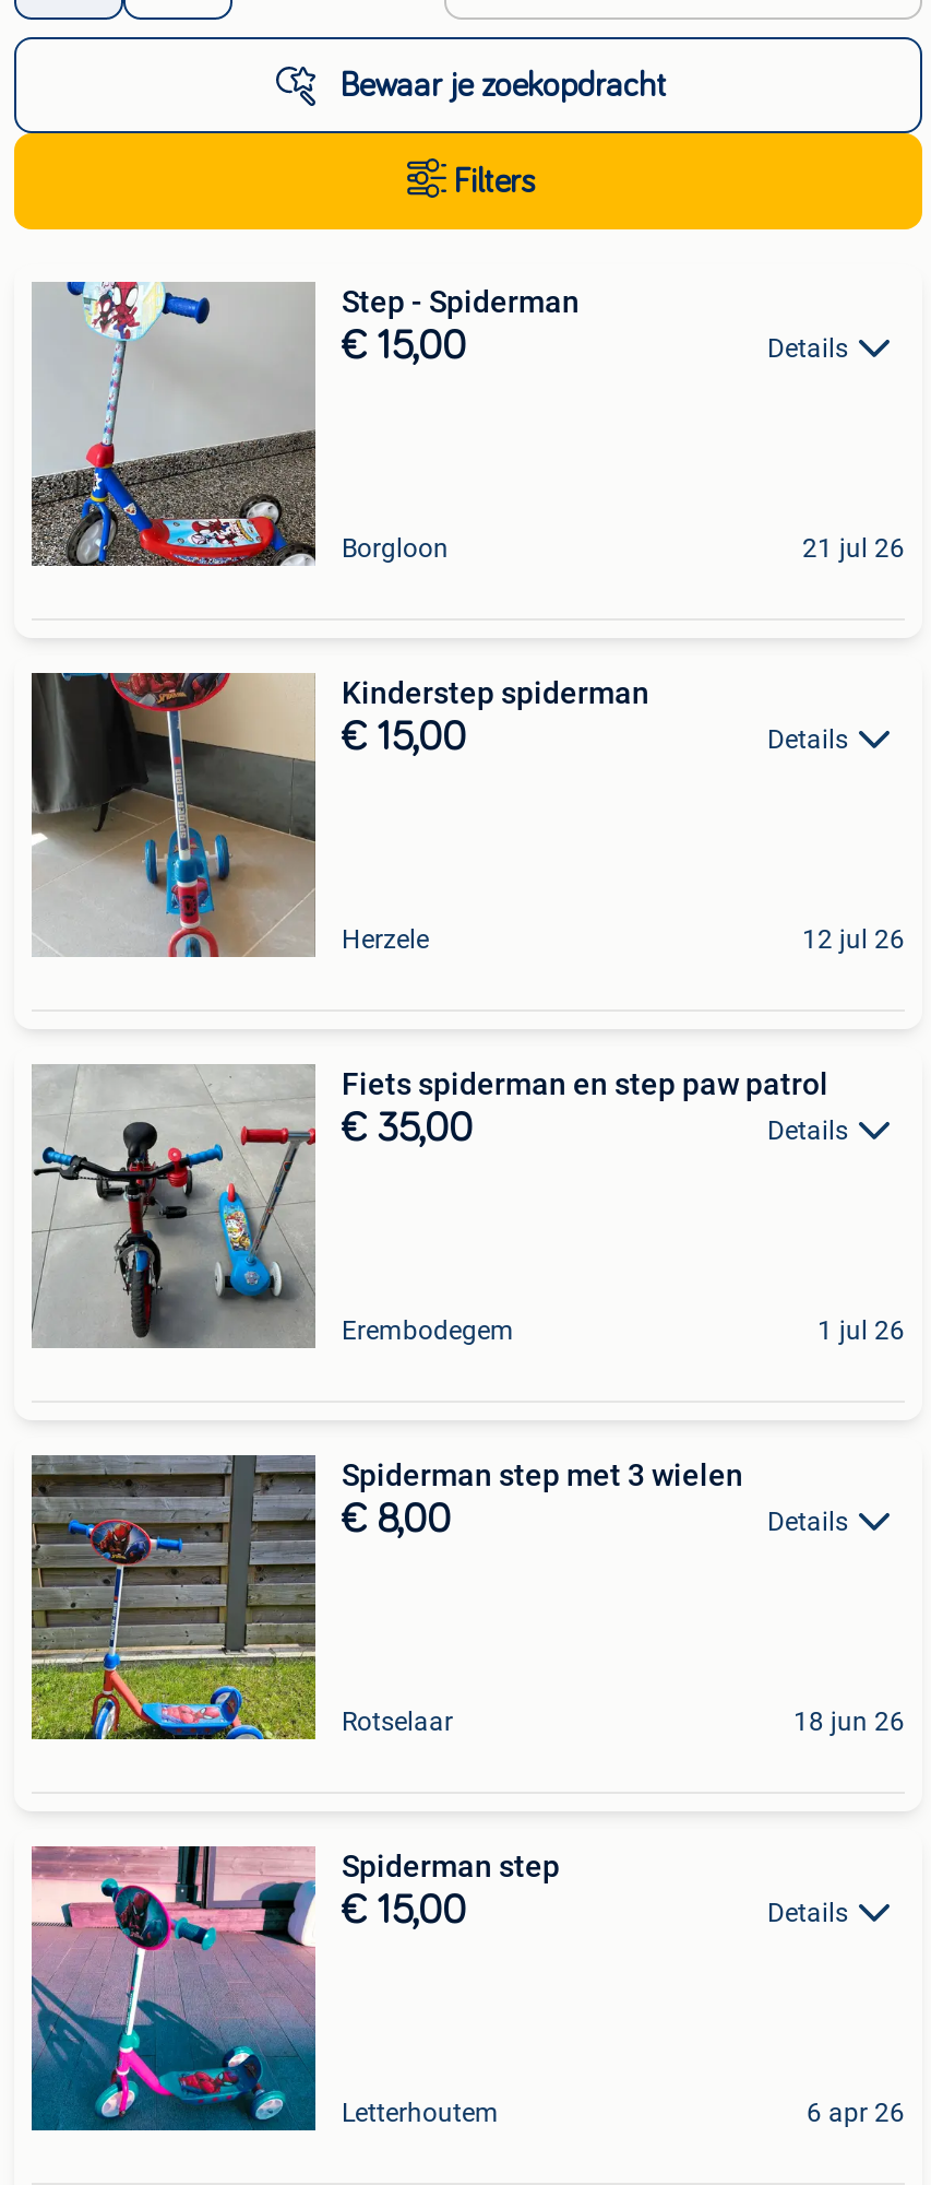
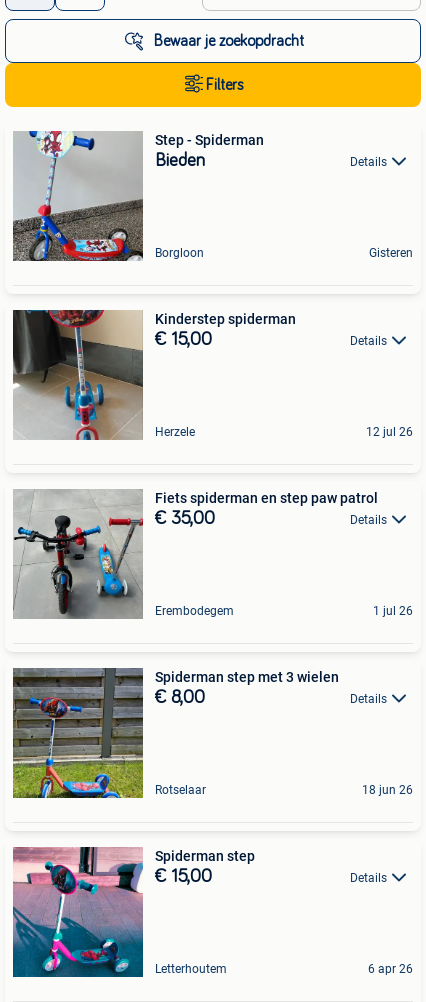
- € 15,00
+ Bieden

- 21 jul 26
+ Gisteren
